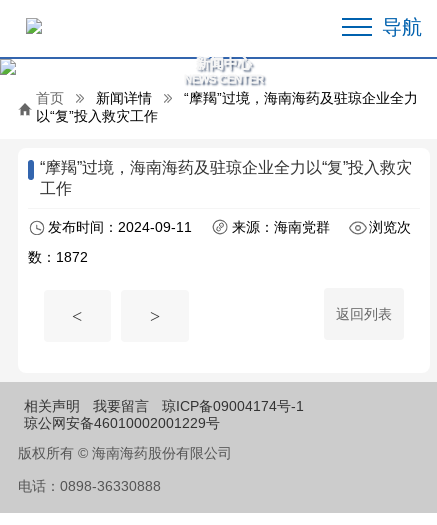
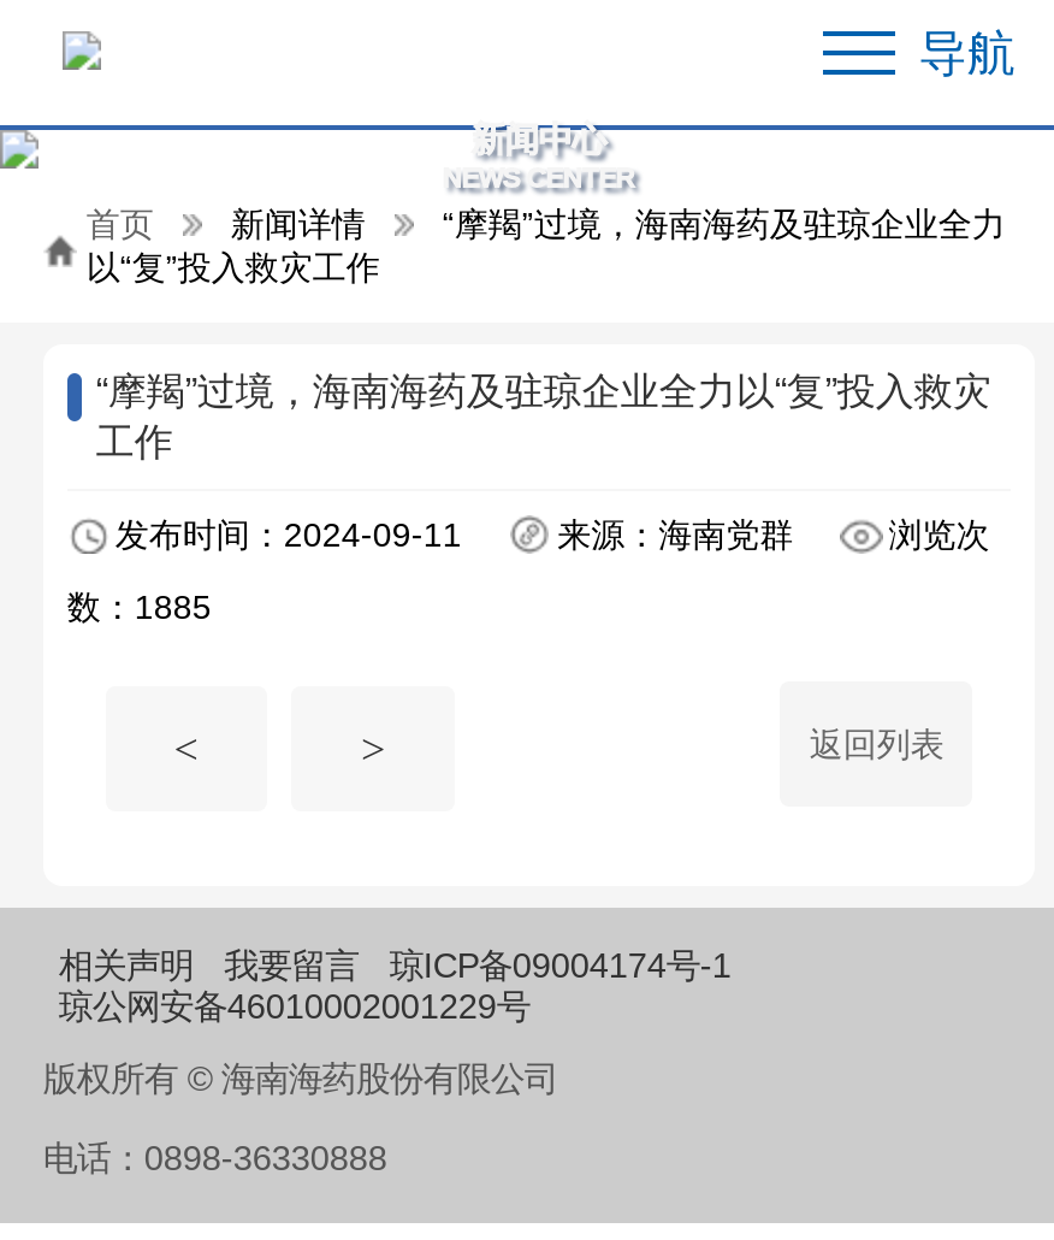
- 数：1872
+ 数：1885
